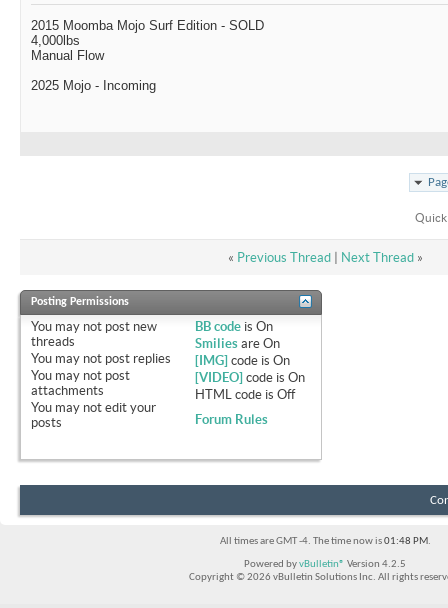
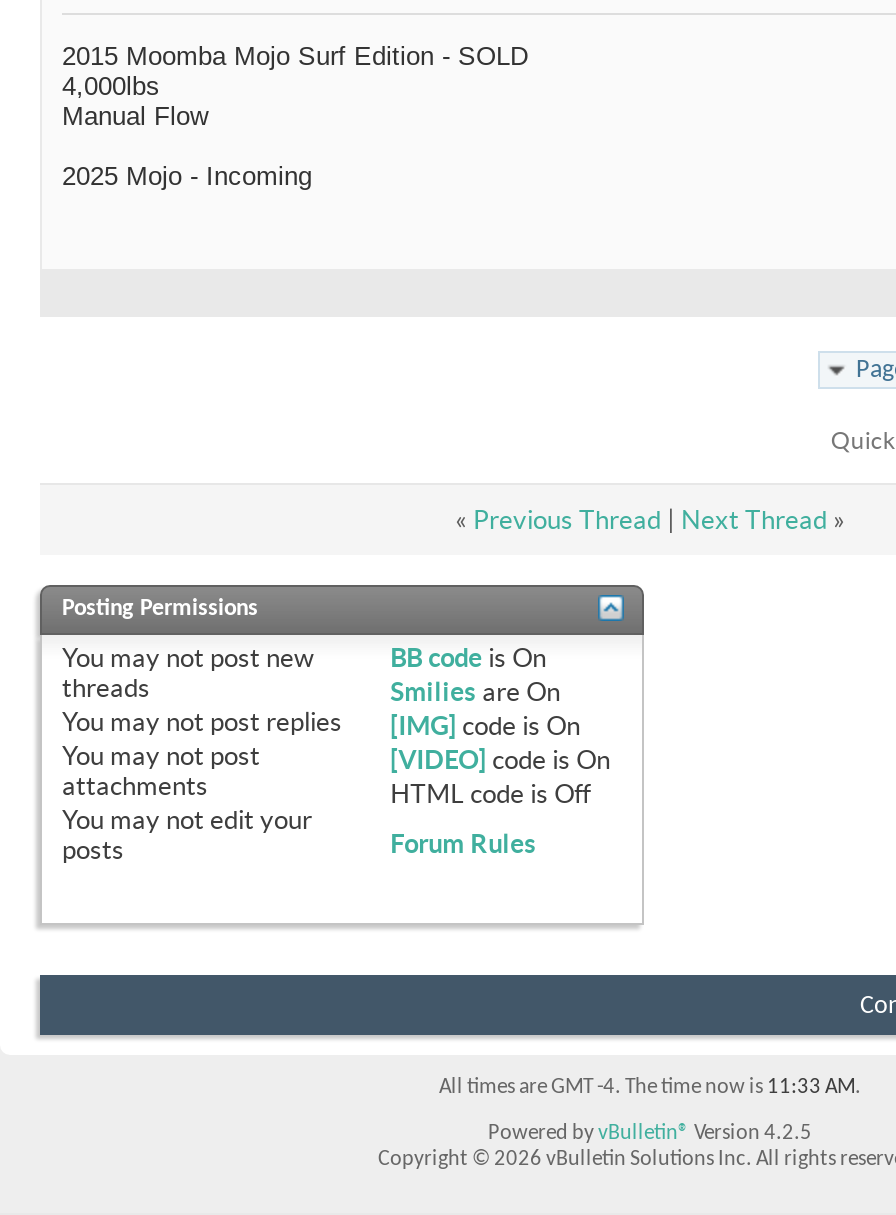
- All times are GMT -4. The time now is 01:48 PM.
+ All times are GMT -4. The time now is 11:33 AM.
